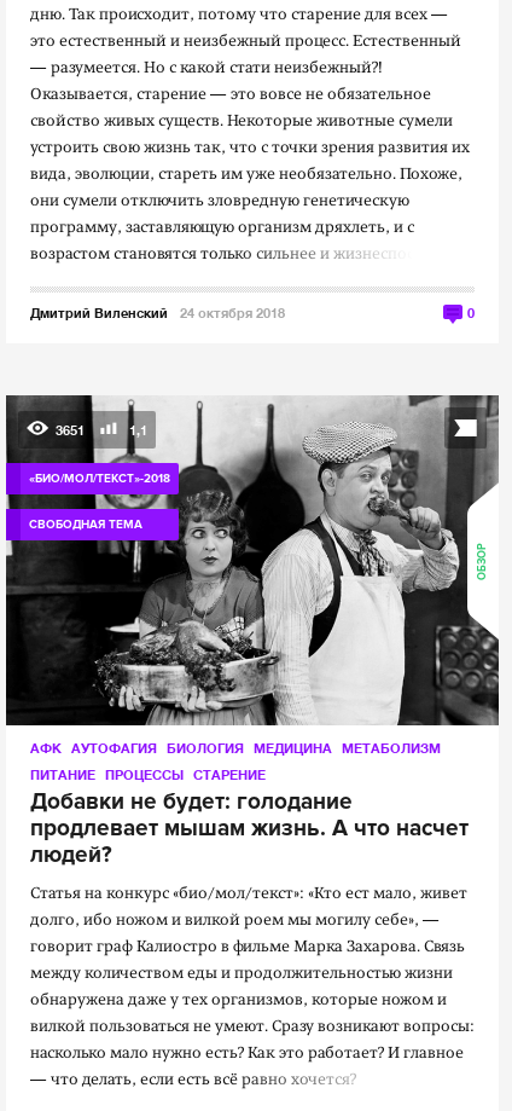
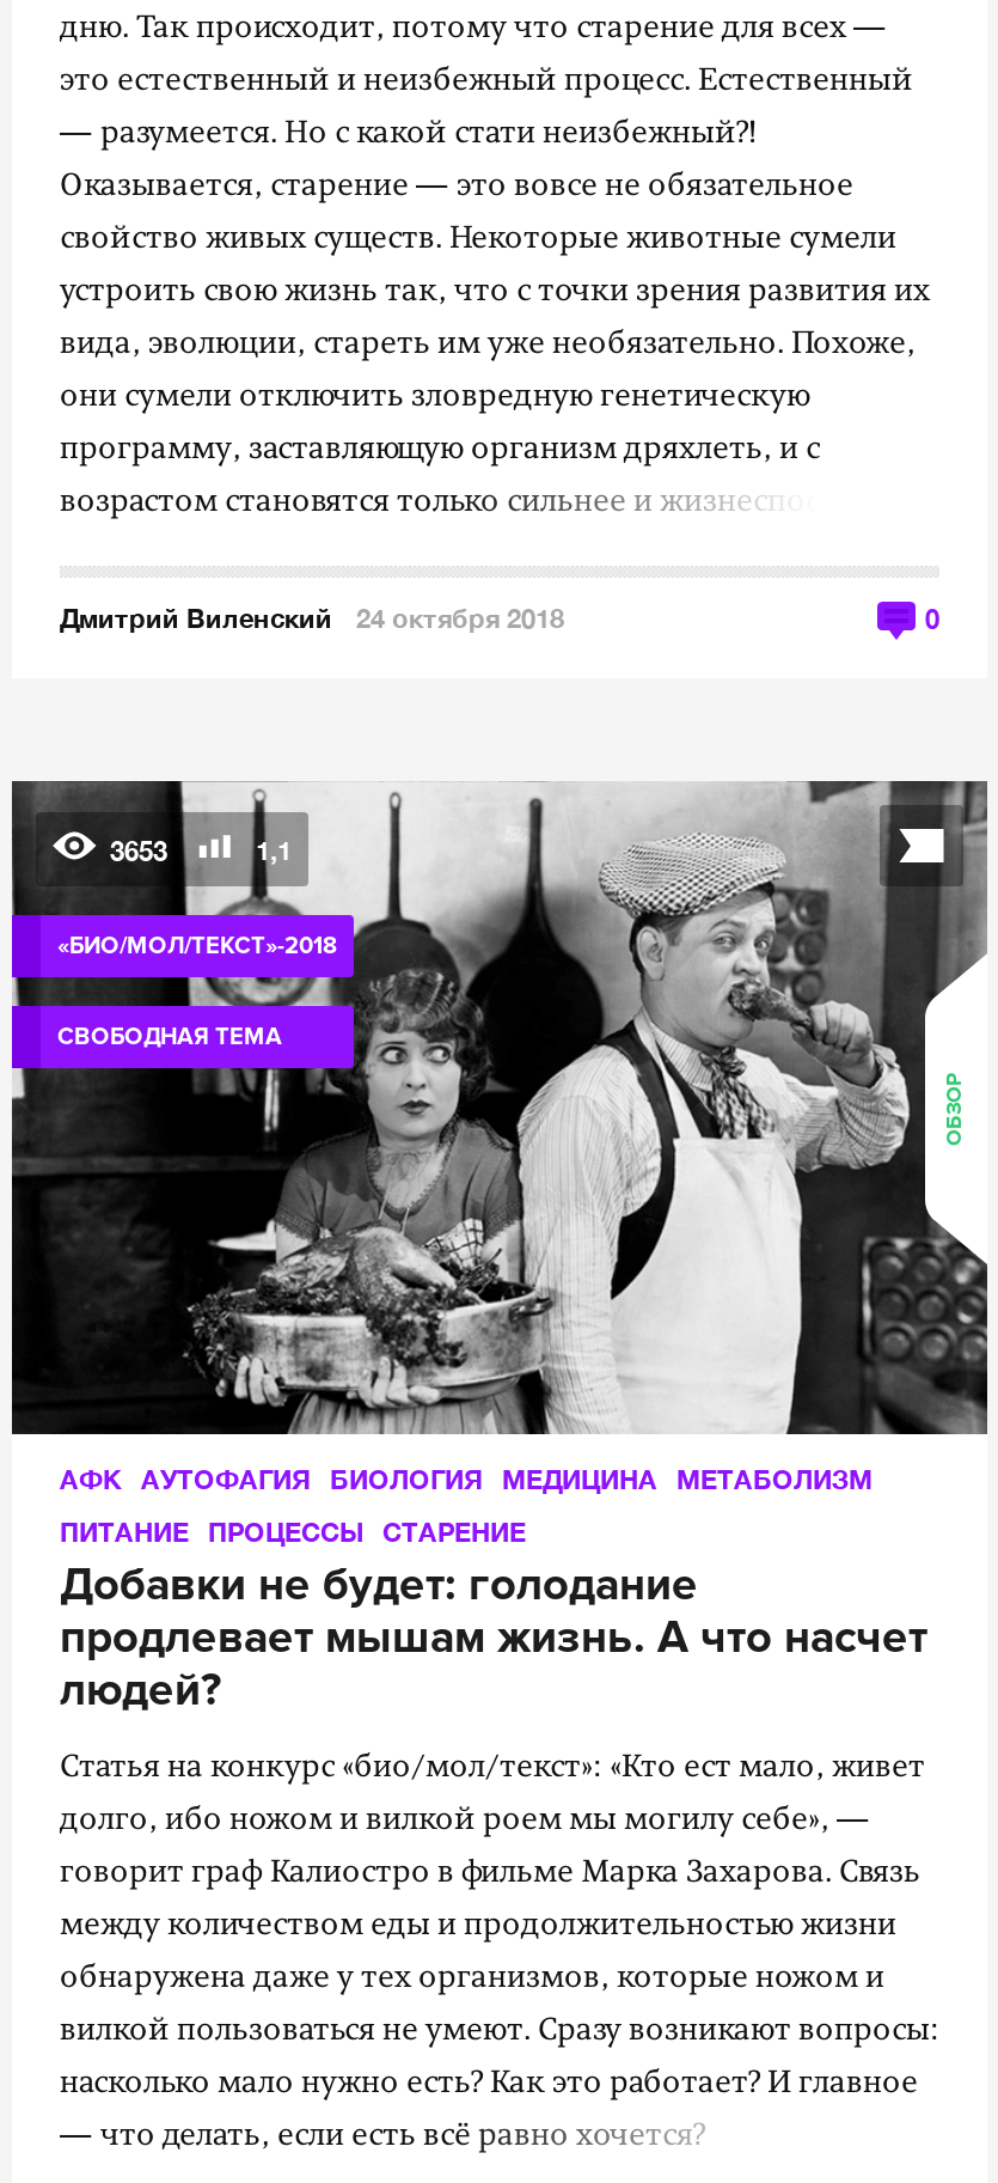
- 3651
+ 3653
